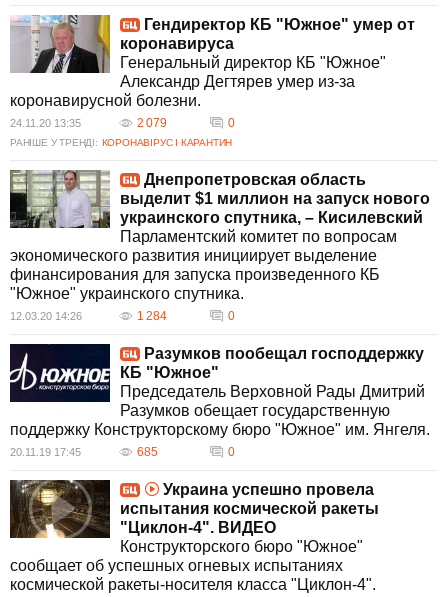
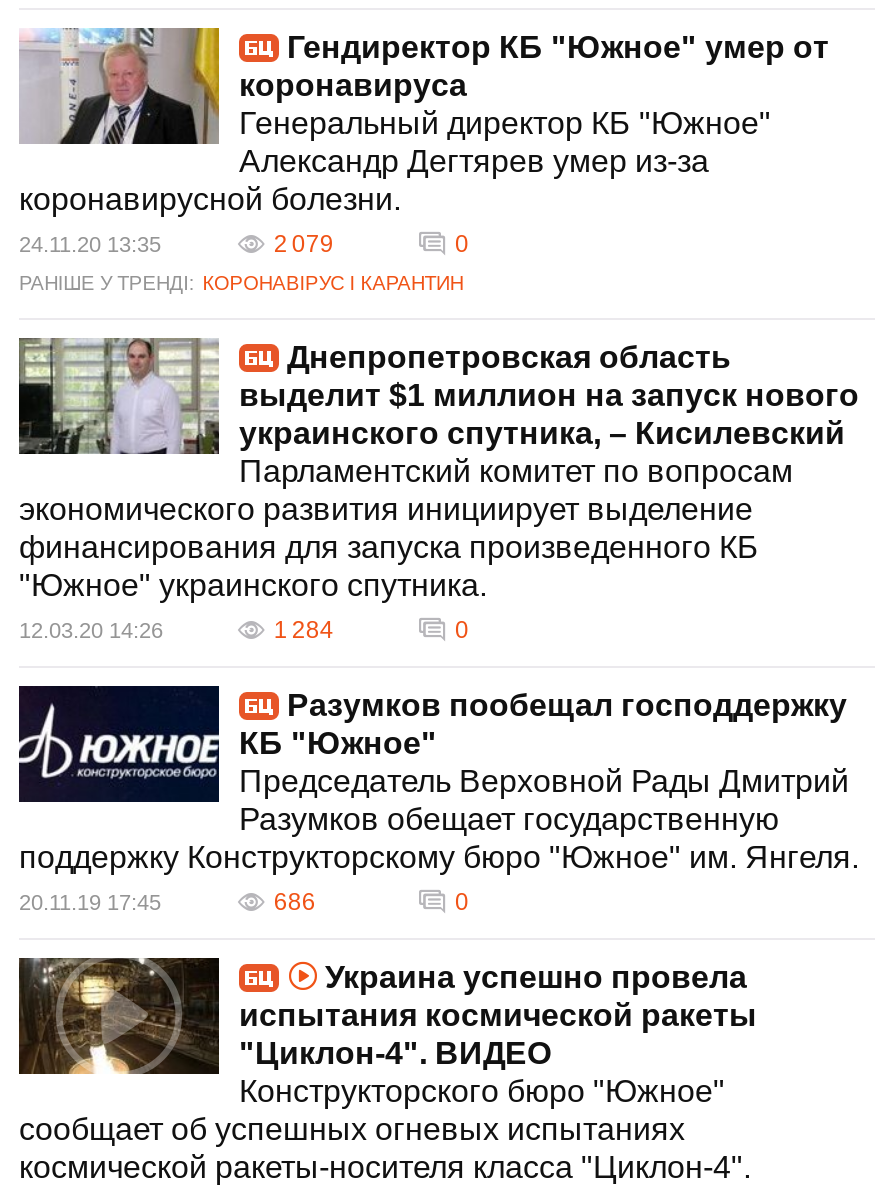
- 685
+ 686
